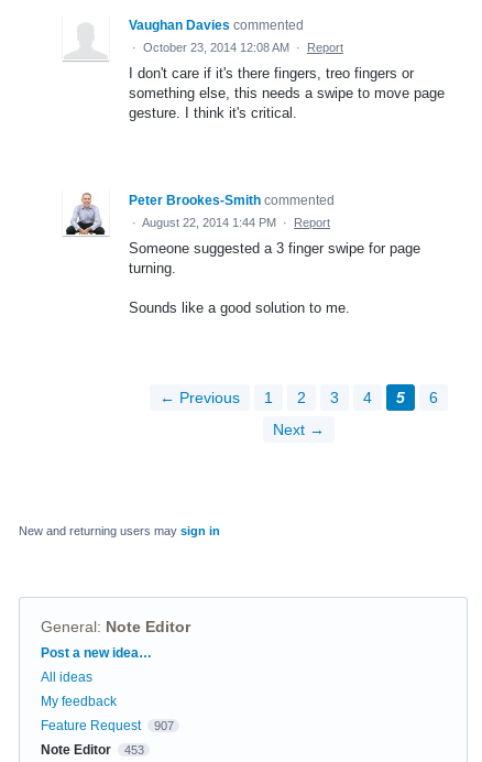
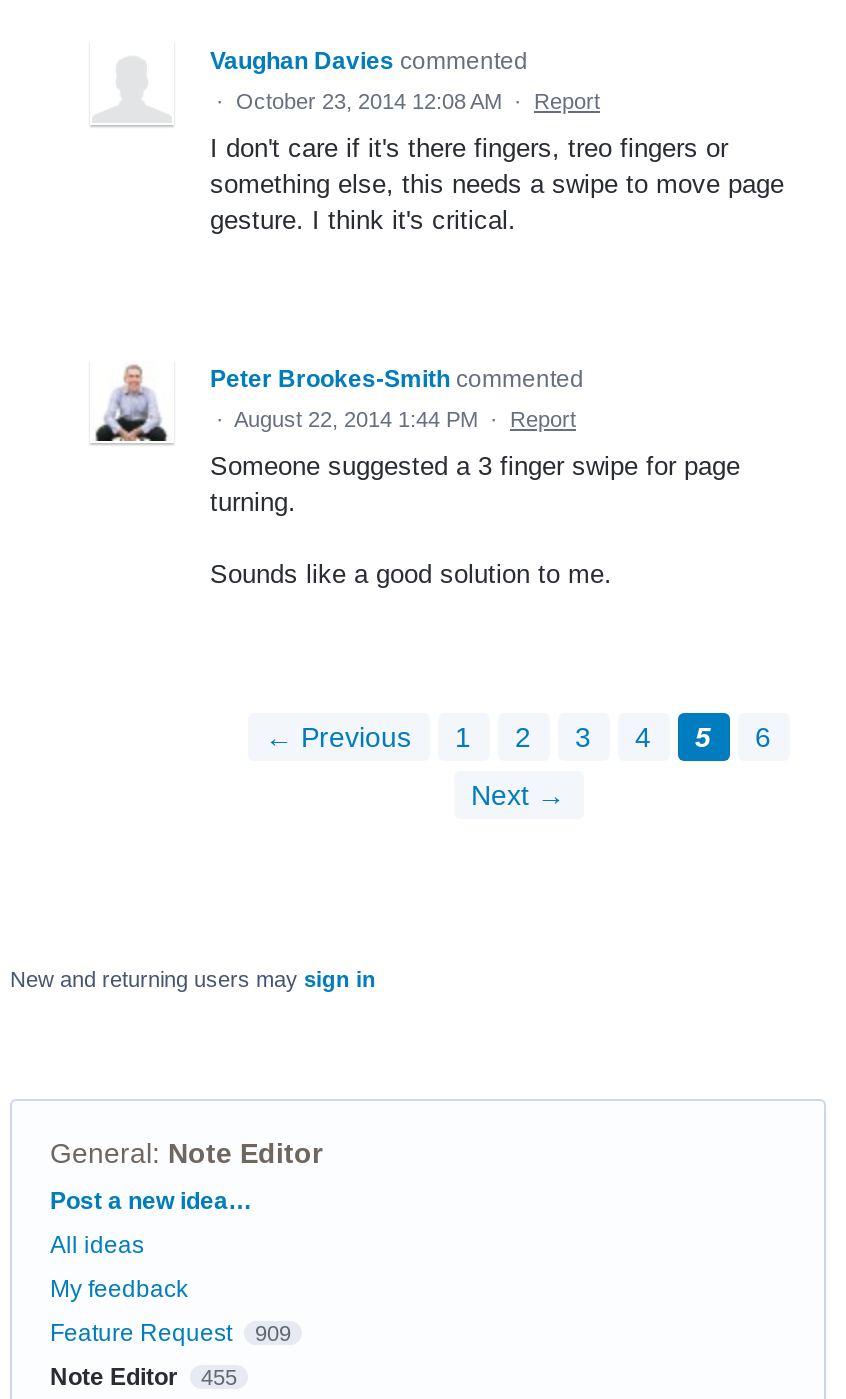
- Feature Request 907
+ Feature Request 909

- Note Editor 453
+ Note Editor 455
